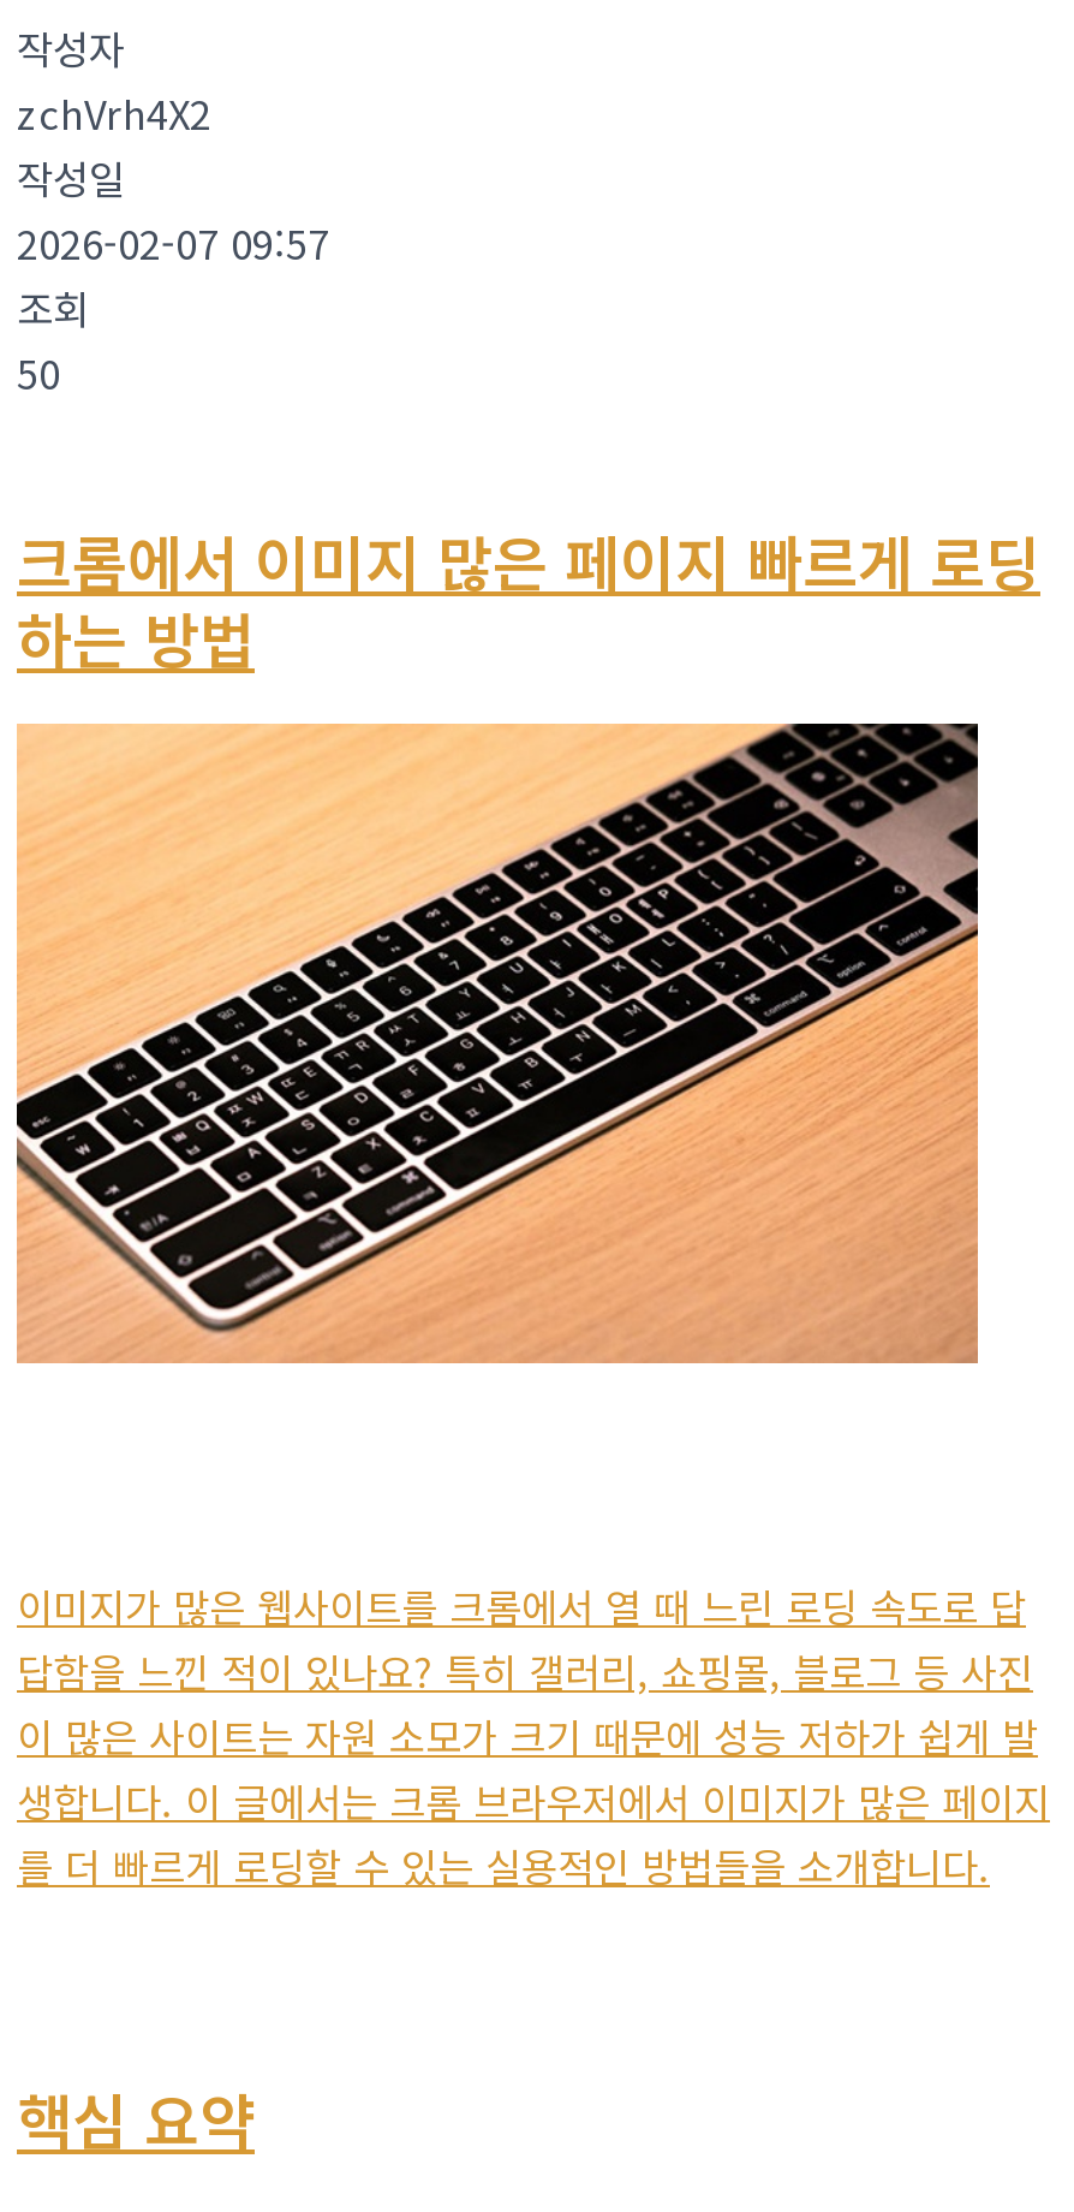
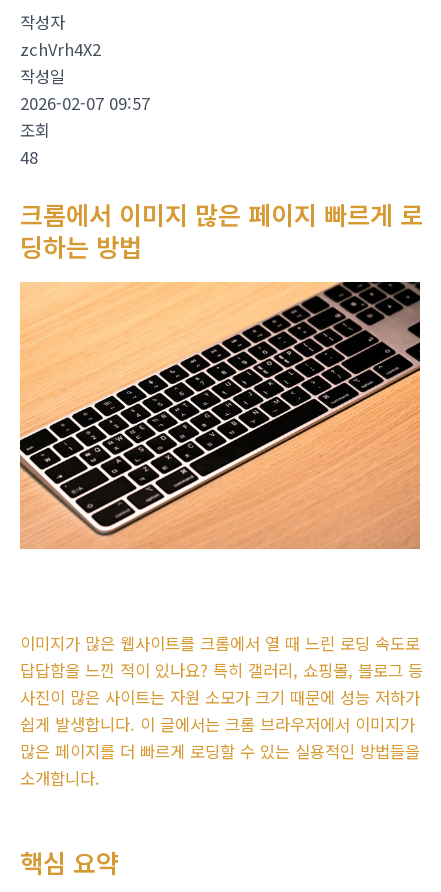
- 50
+ 48

moved up: [image]
